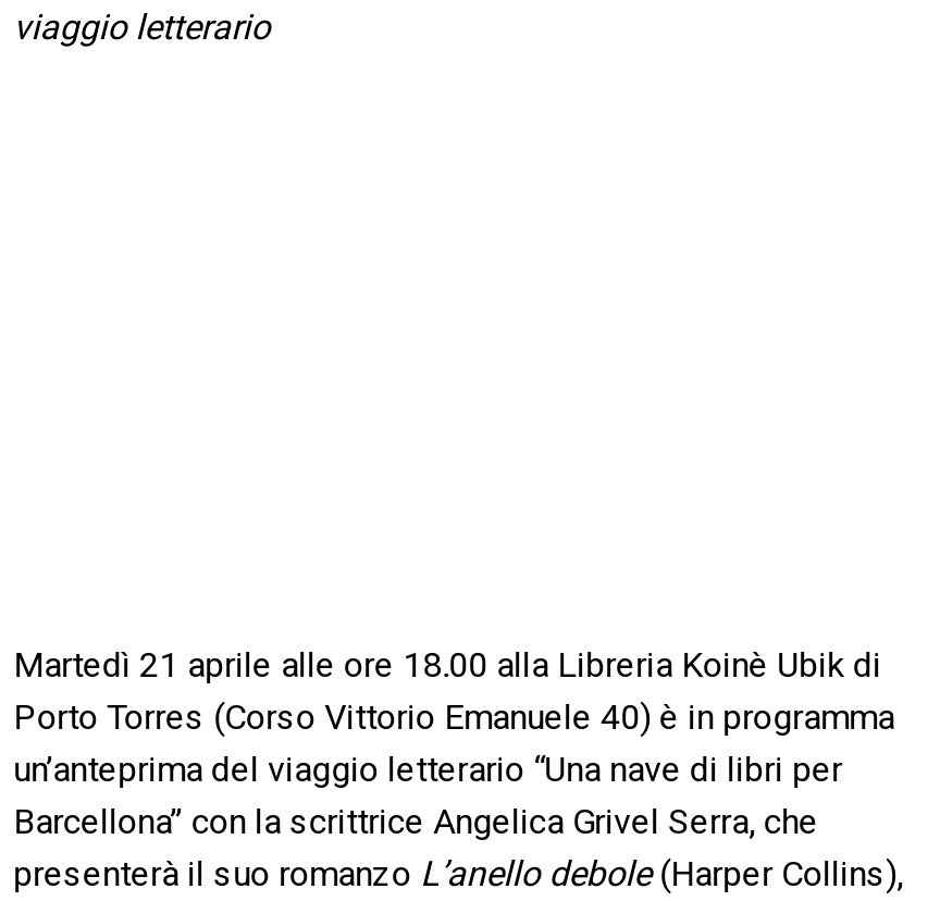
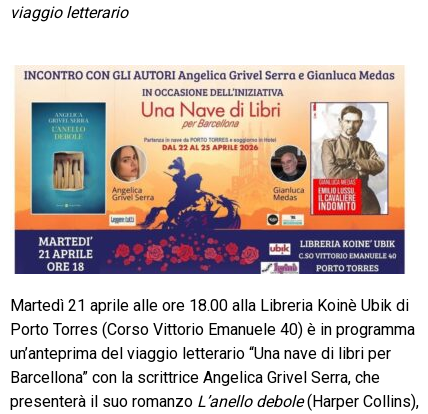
+ [image]
